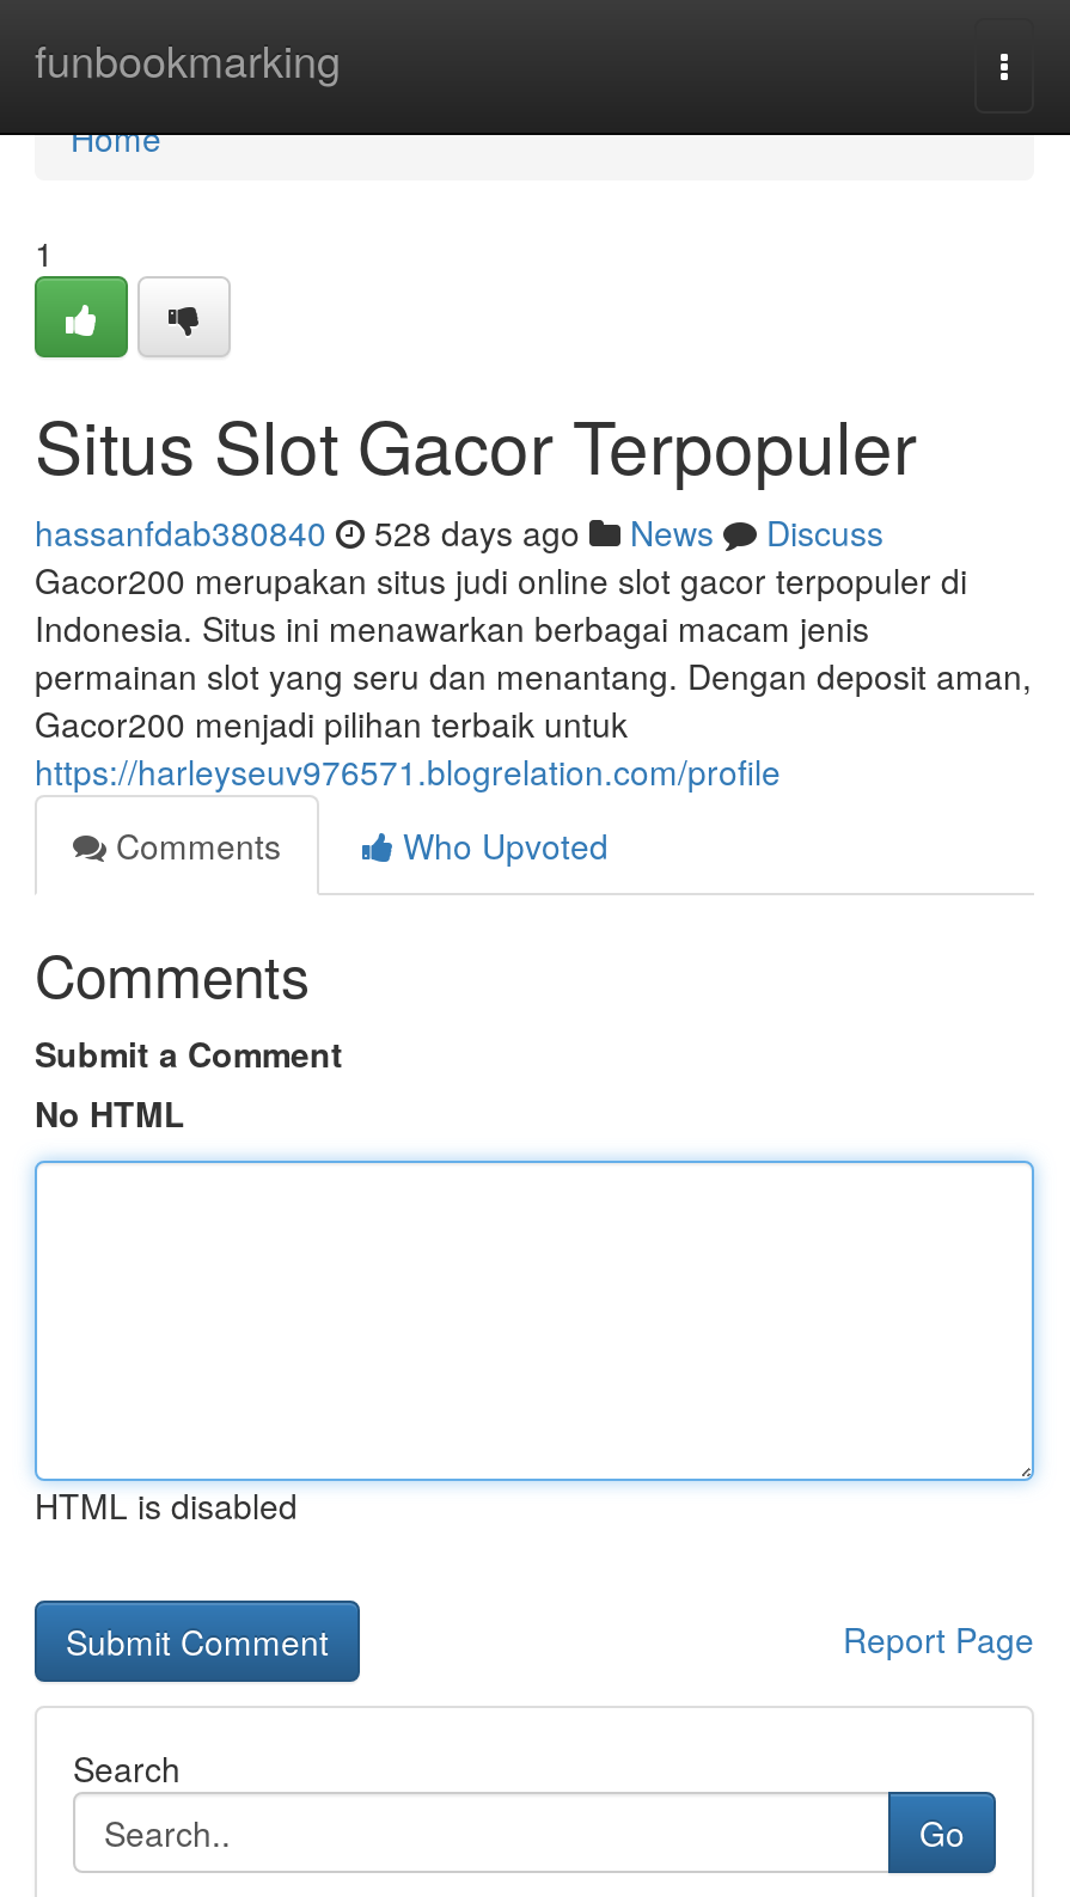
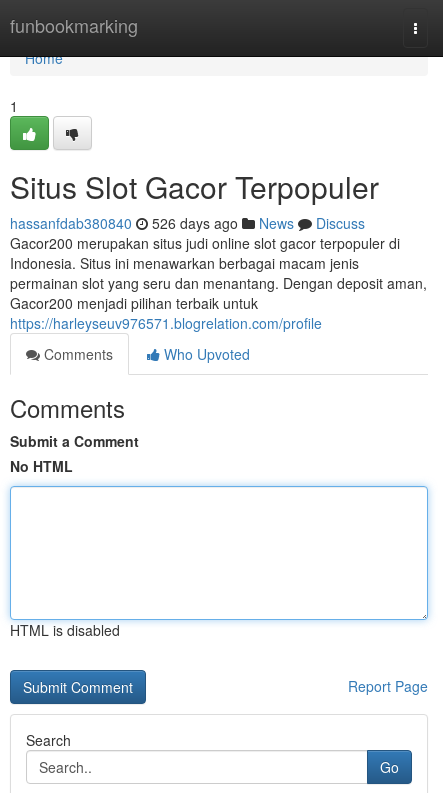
- hassanfdab380840 528 days ago News Discuss
+ hassanfdab380840 526 days ago News Discuss
